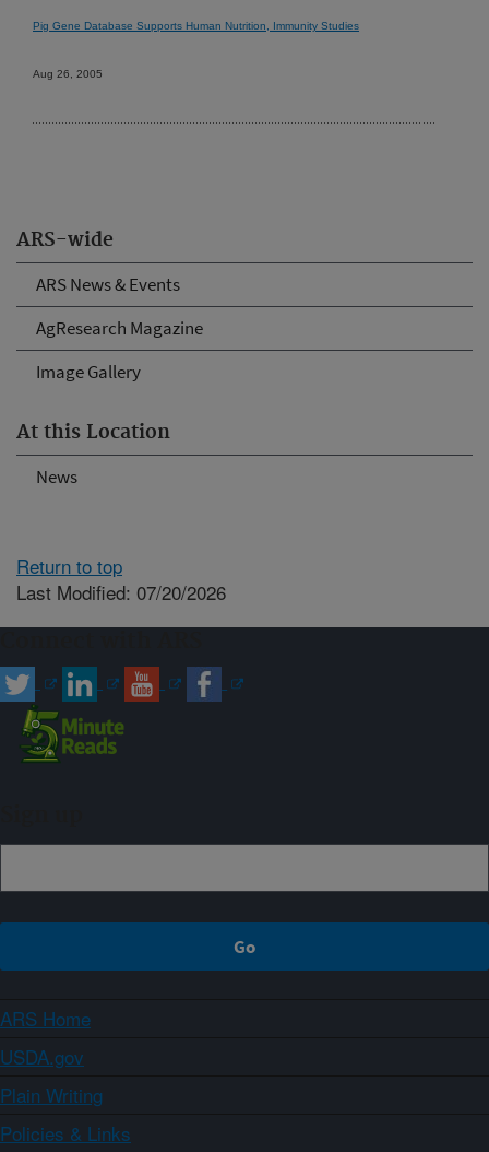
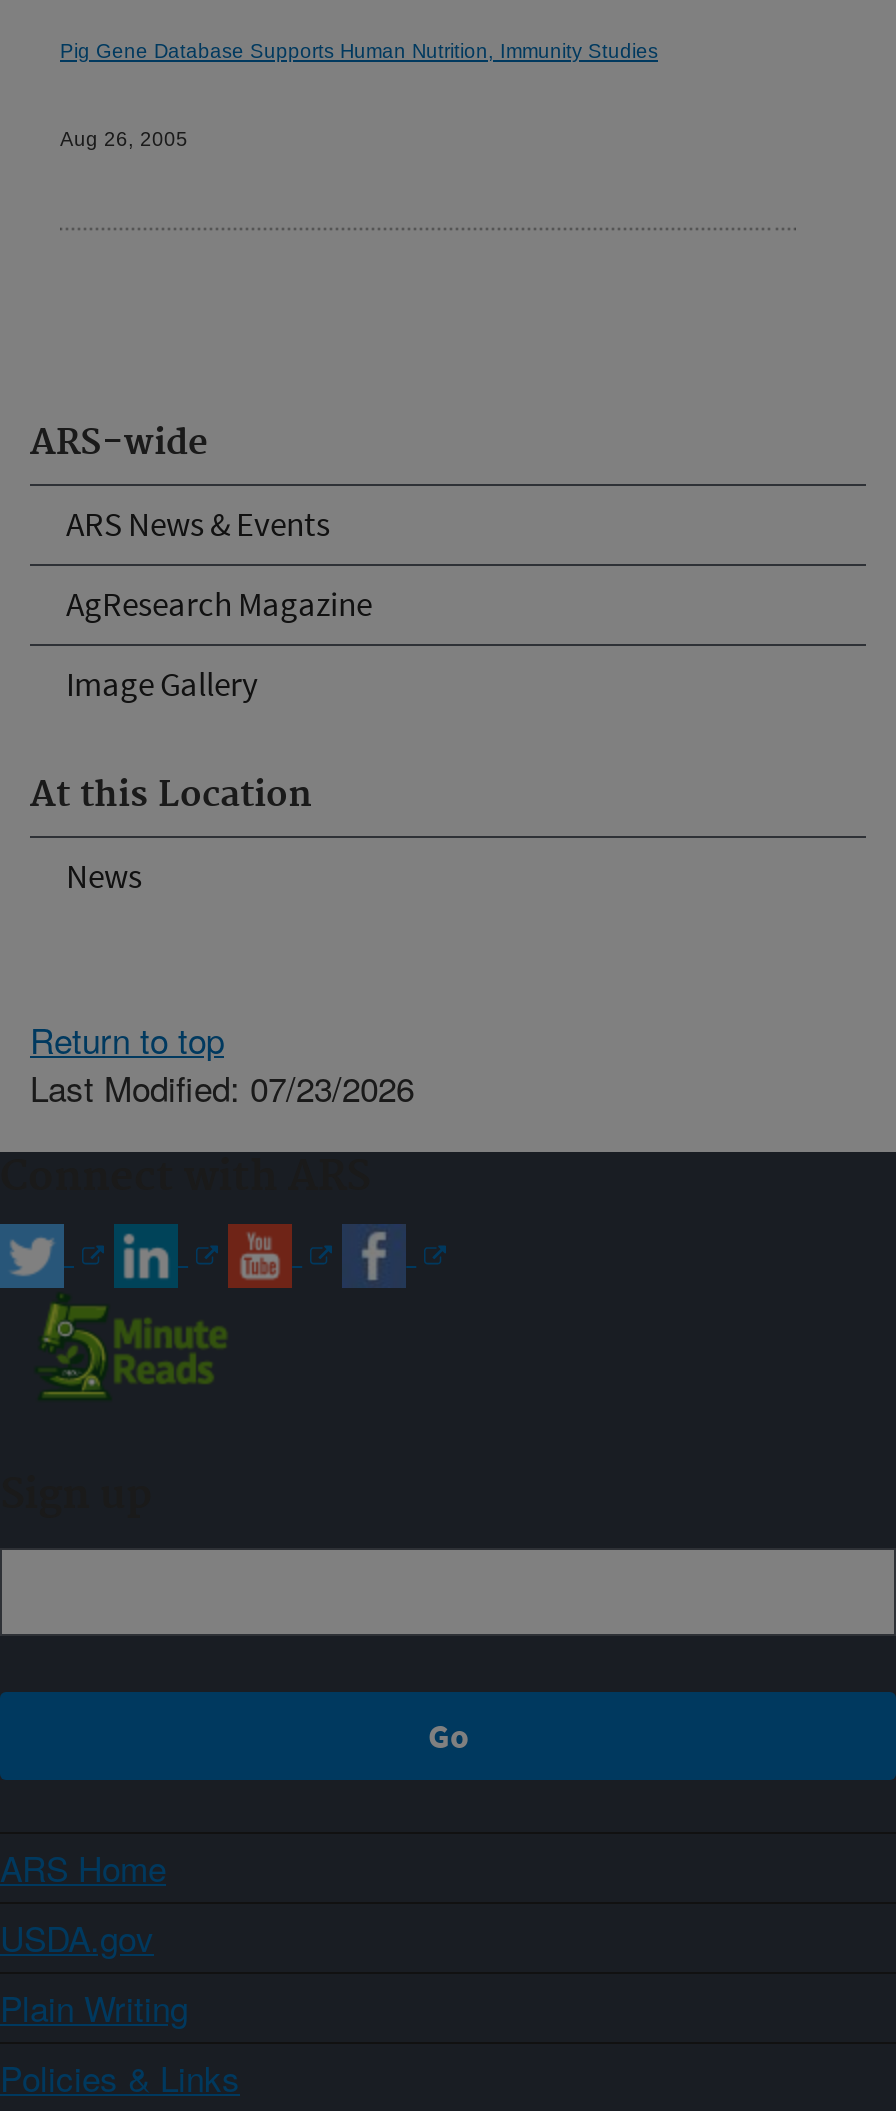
- Last Modified: 07/20/2026
+ Last Modified: 07/23/2026
